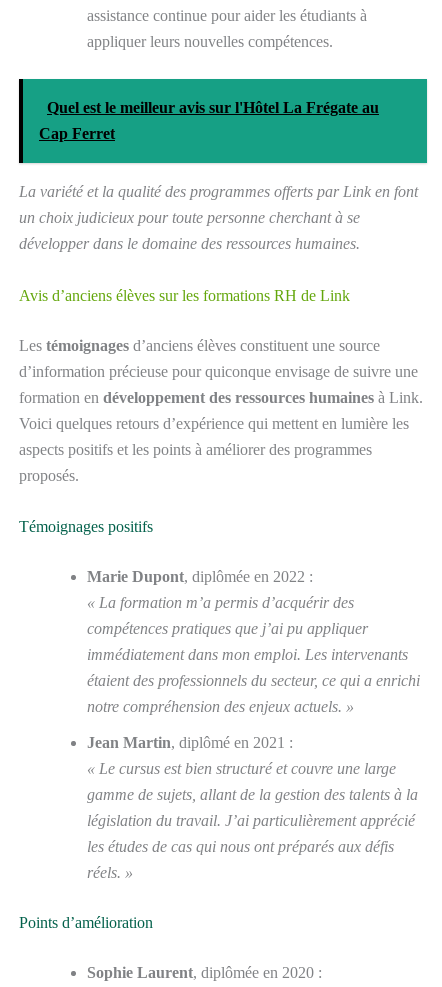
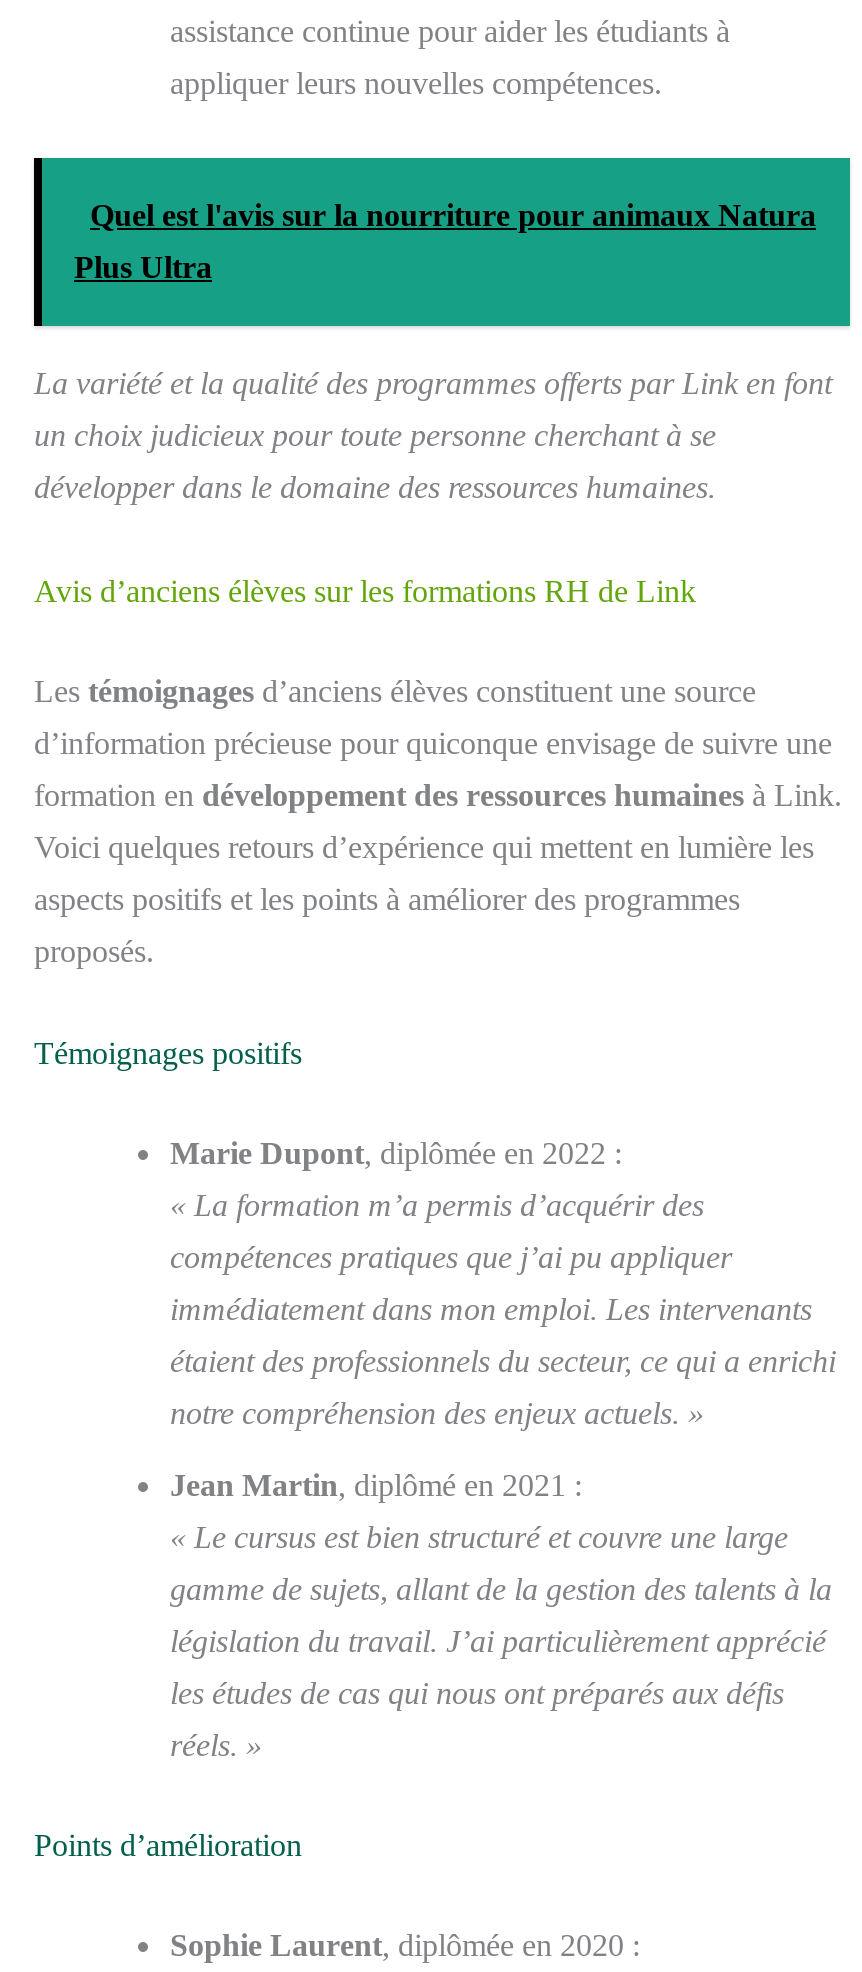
- Quel est le meilleur avis sur l'Hôtel La Frégate au
+ Quel est l'avis sur la nourriture pour animaux Natura

- Cap Ferret
+ Plus Ultra
